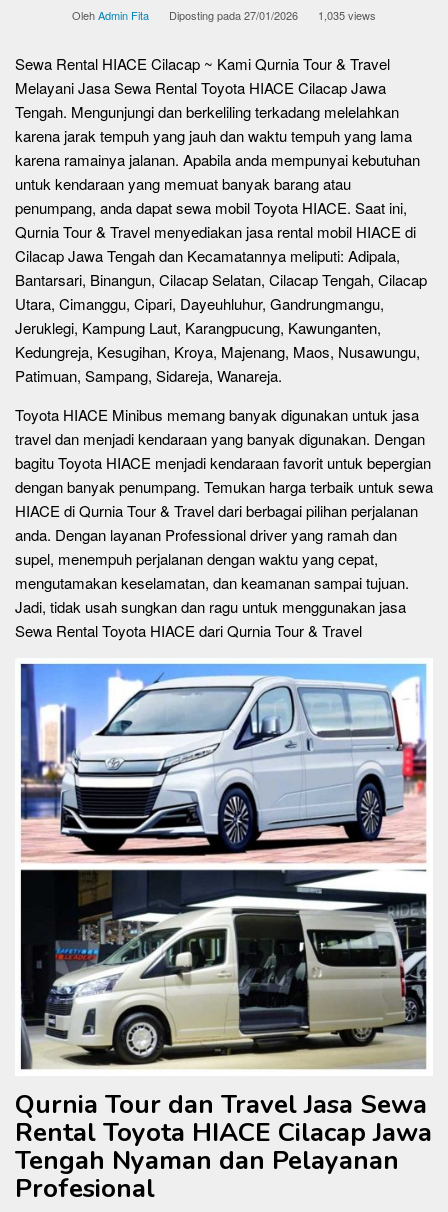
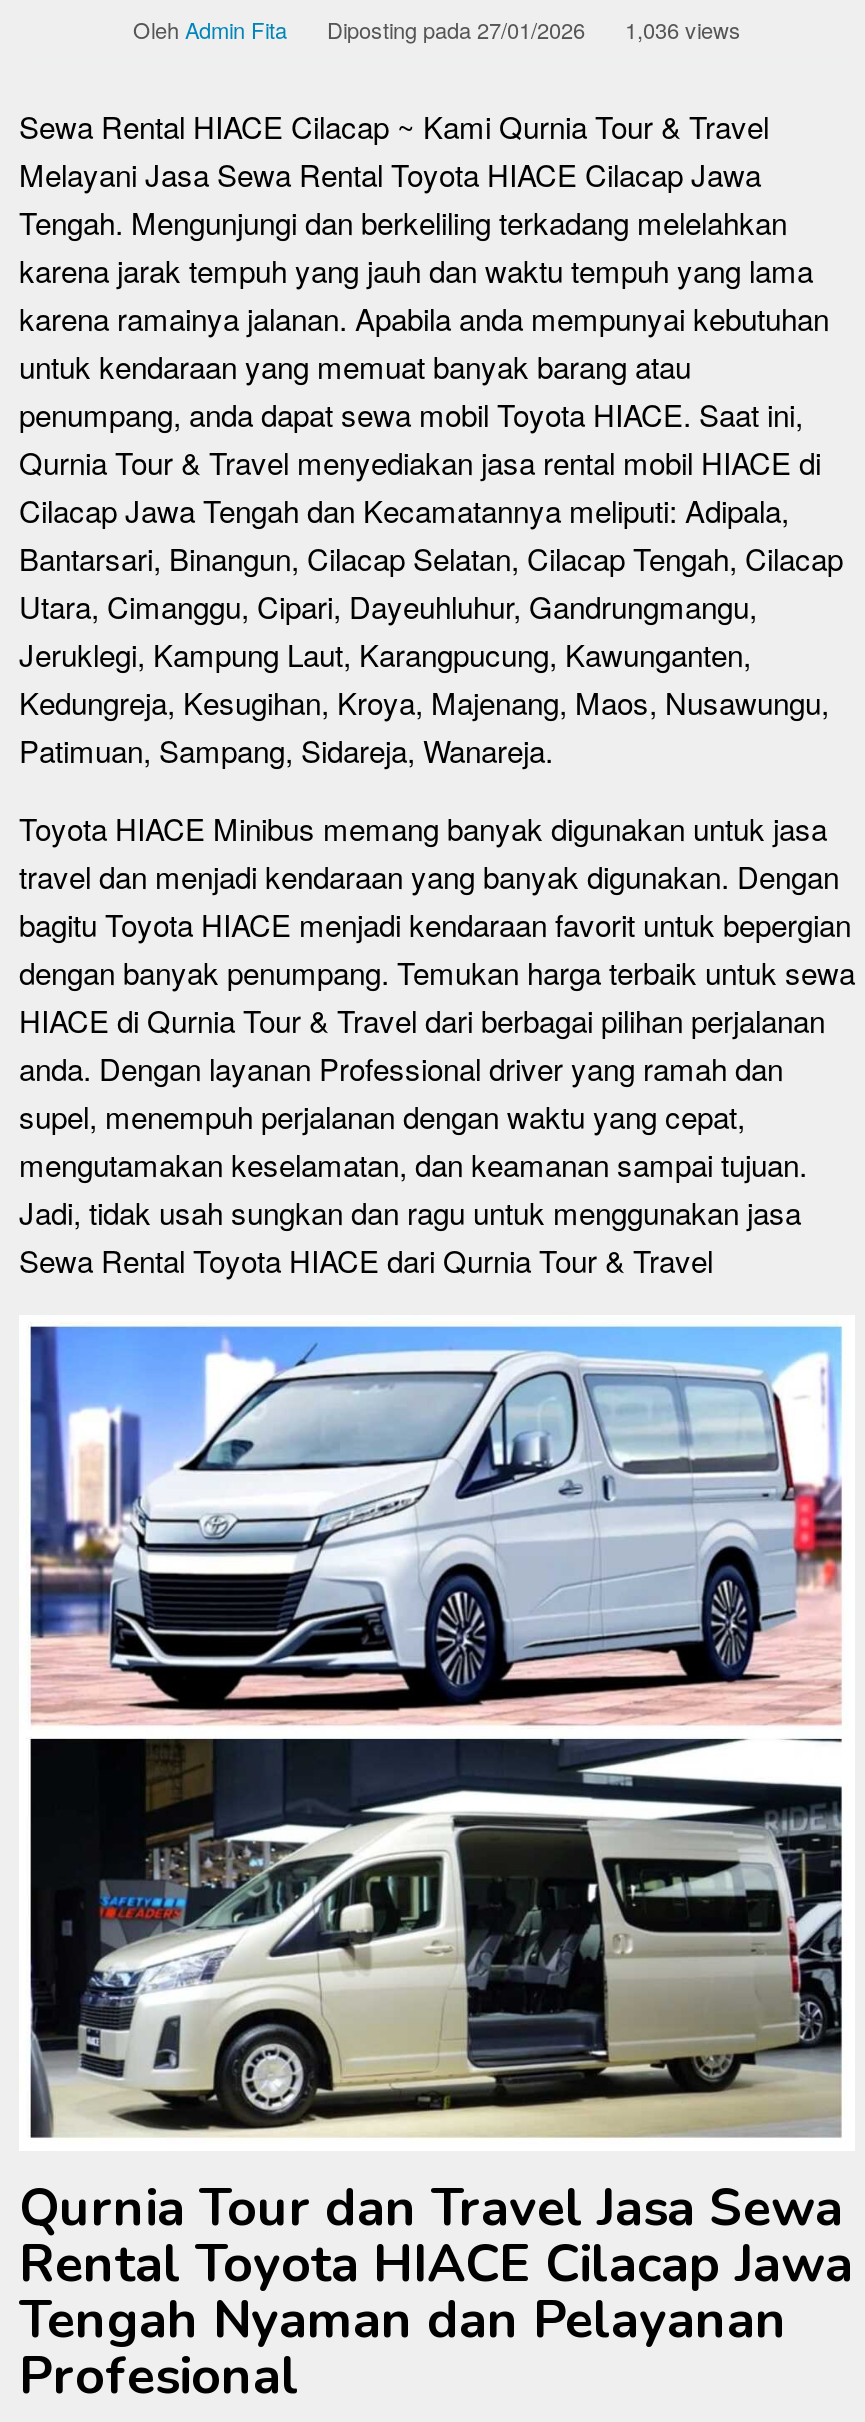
- Oleh Admin Fita Diposting pada 27/01/2026 1,035 views
+ Oleh Admin Fita Diposting pada 27/01/2026 1,036 views
